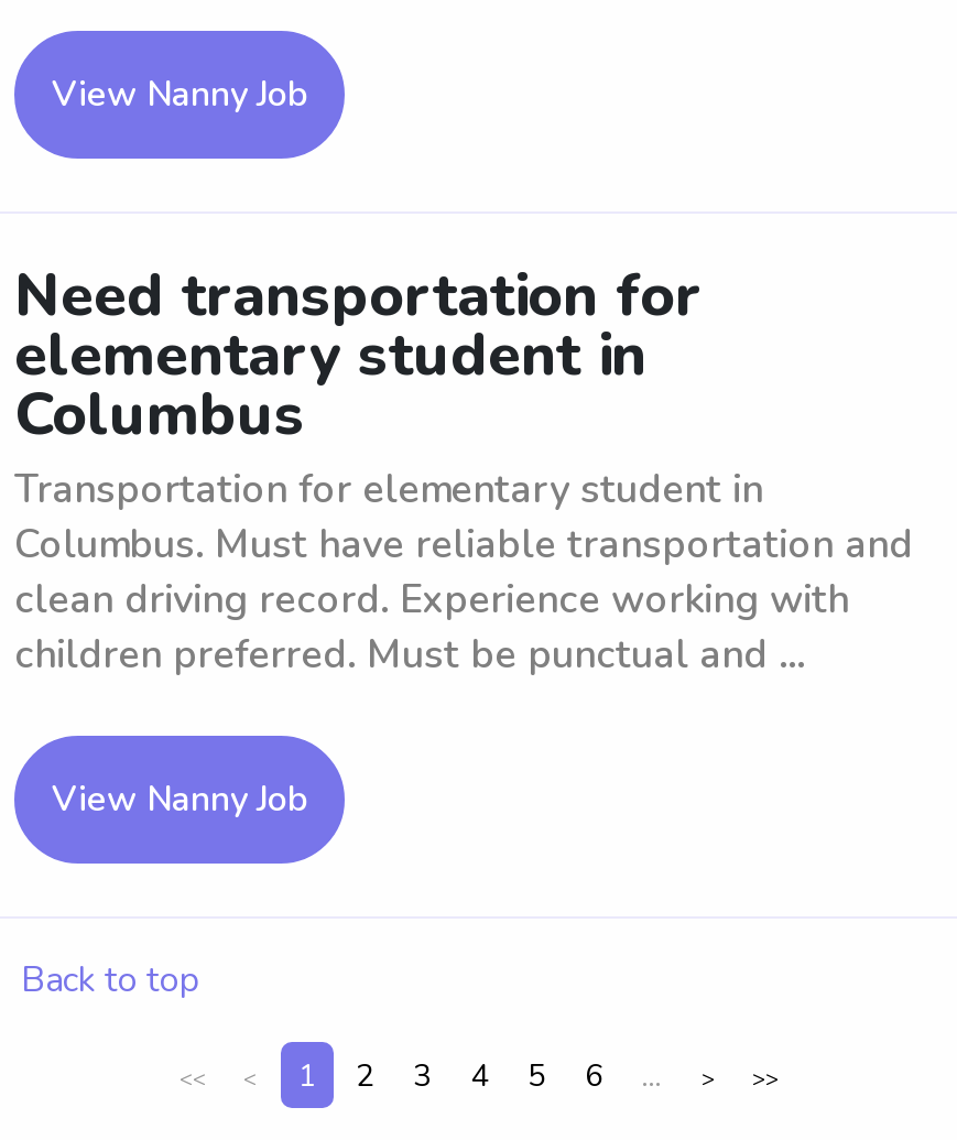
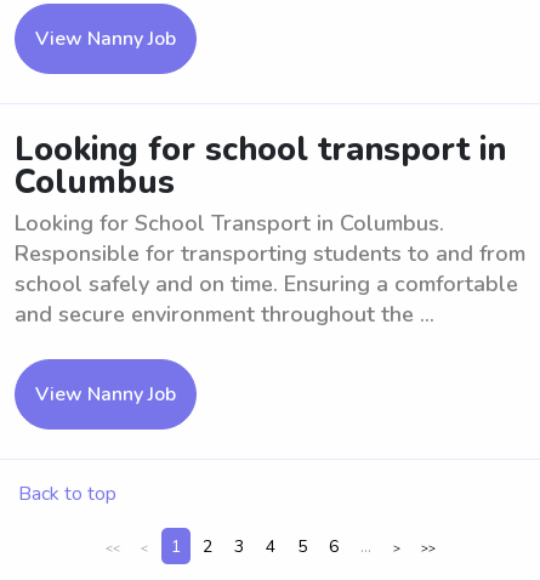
- Need transportation for
- elementary student in
+ Looking for school transport in

- Transportation for elementary student in
- Columbus. Must have reliable transportation and
- clean driving record. Experience working with
- children preferred. Must be punctual and ...
+ Looking for School Transport in Columbus.
+ Responsible for transporting students to and from
+ school safely and on time. Ensuring a comfortable
+ and secure environment throughout the ...
